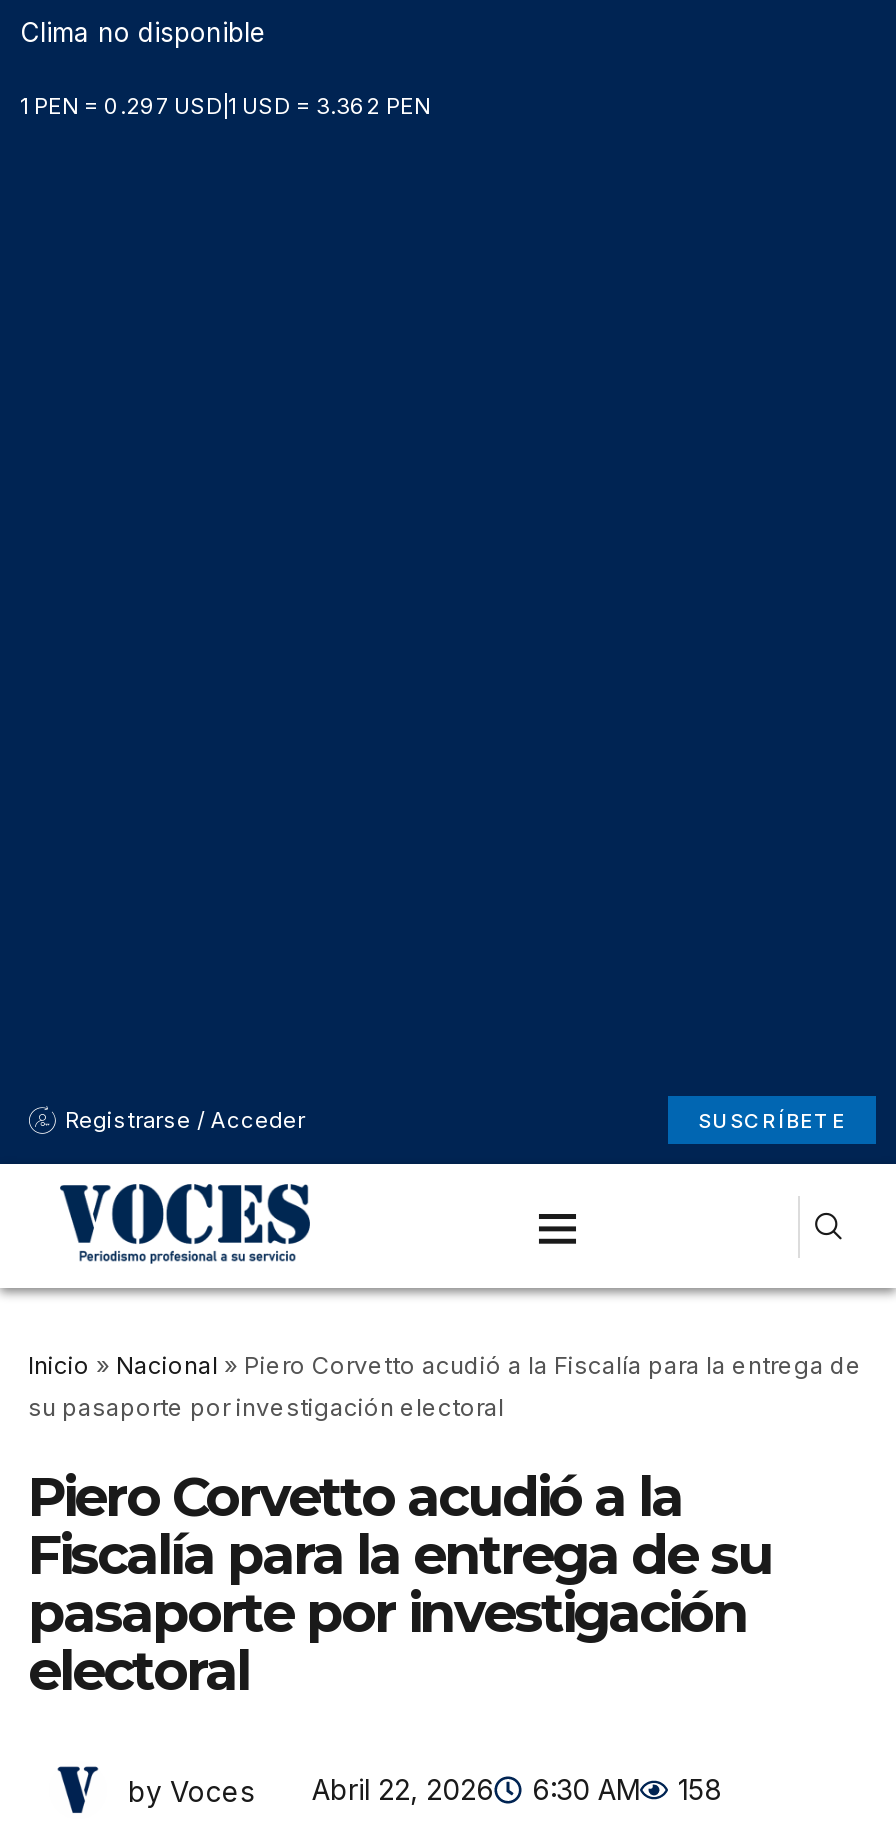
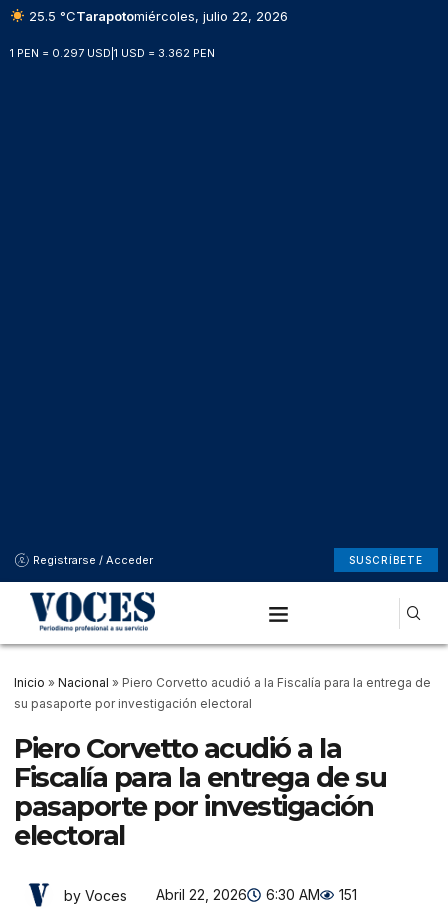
- Clima no disponible
+ 25.5 °CTarapotomiércoles, julio 22, 2026

- by Voces Abril 22, 2026 6:30 AM 158
+ by Voces Abril 22, 2026 6:30 AM 151
